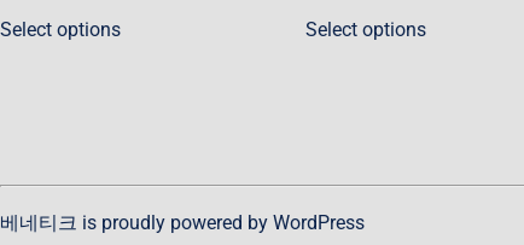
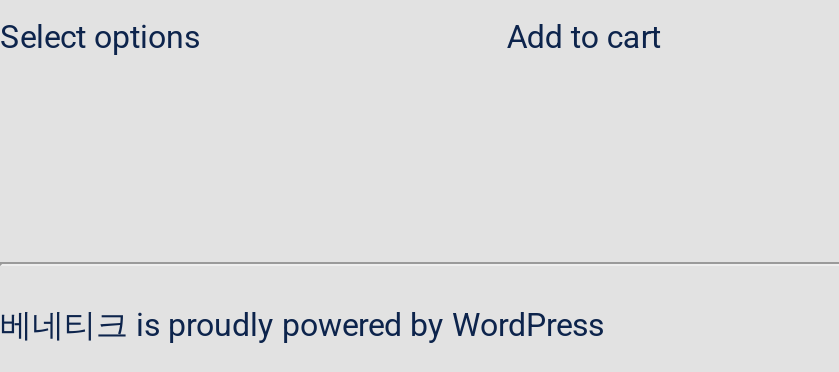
- Select options
+ Add to cart
